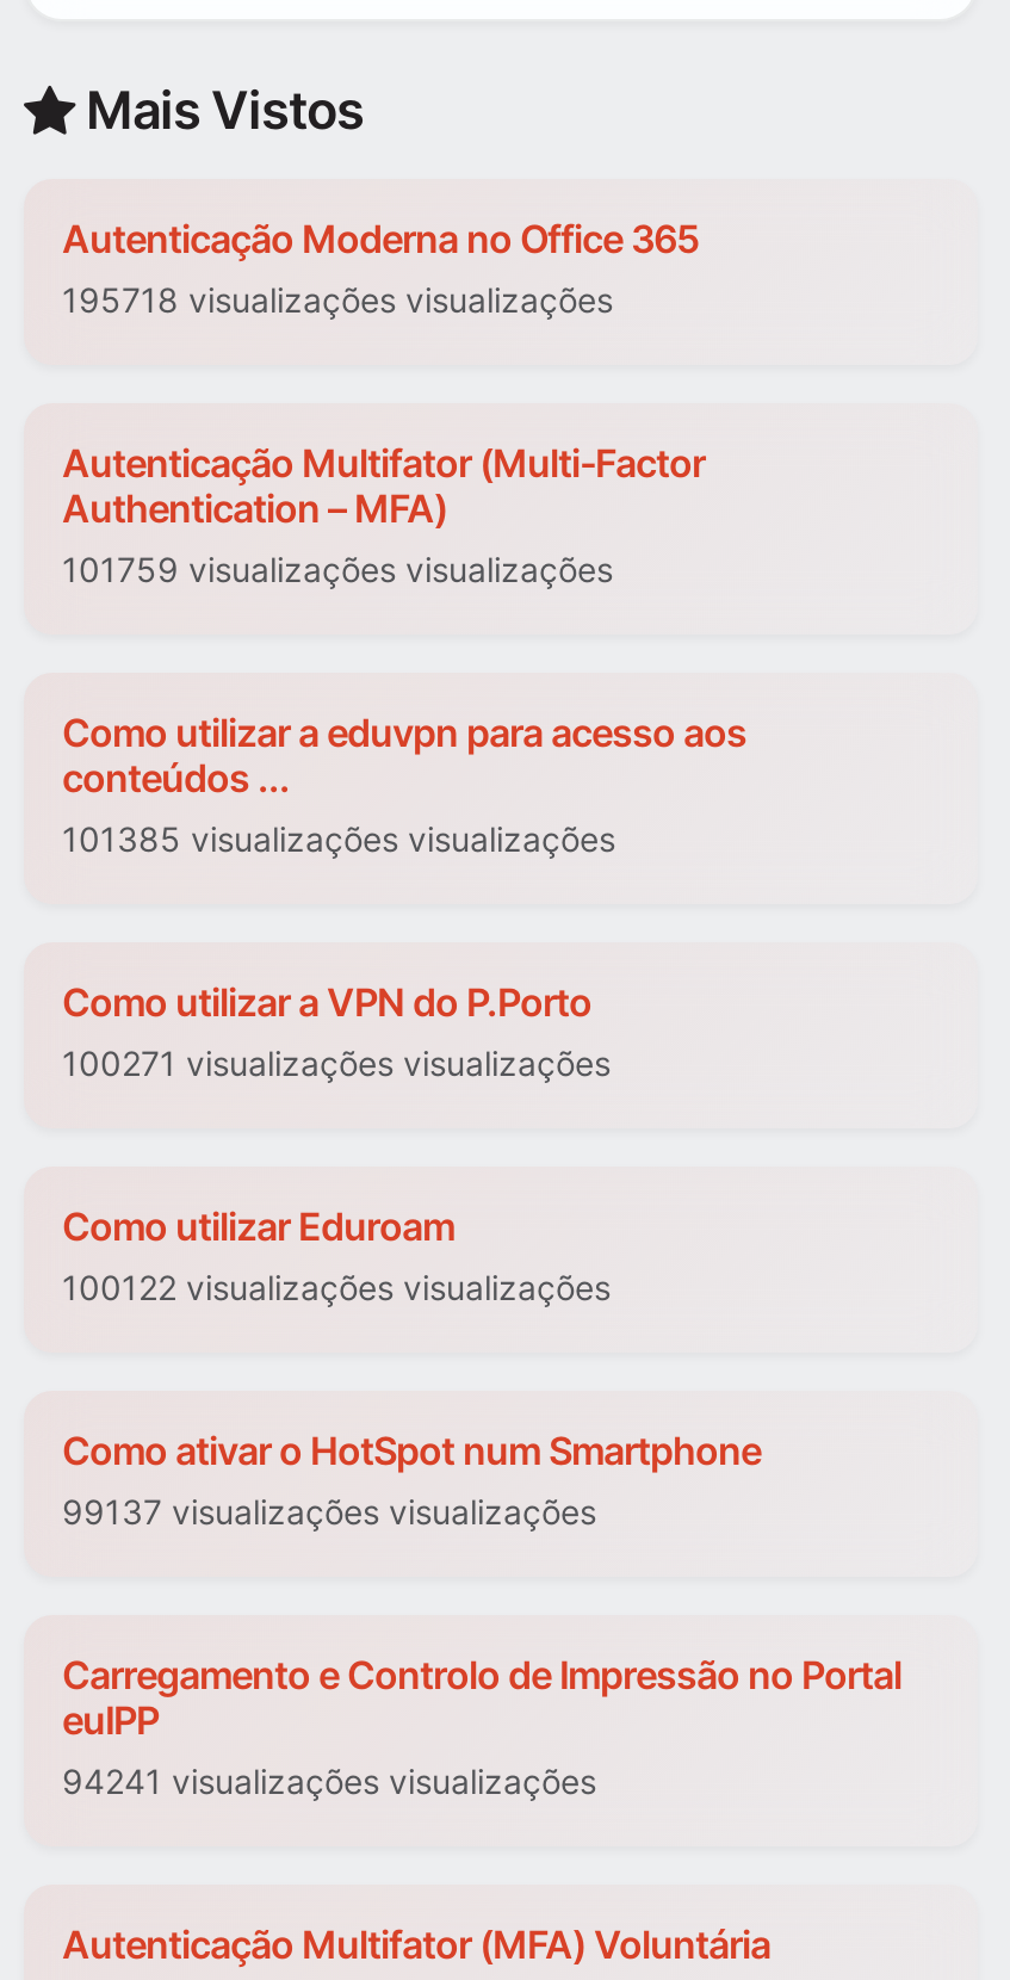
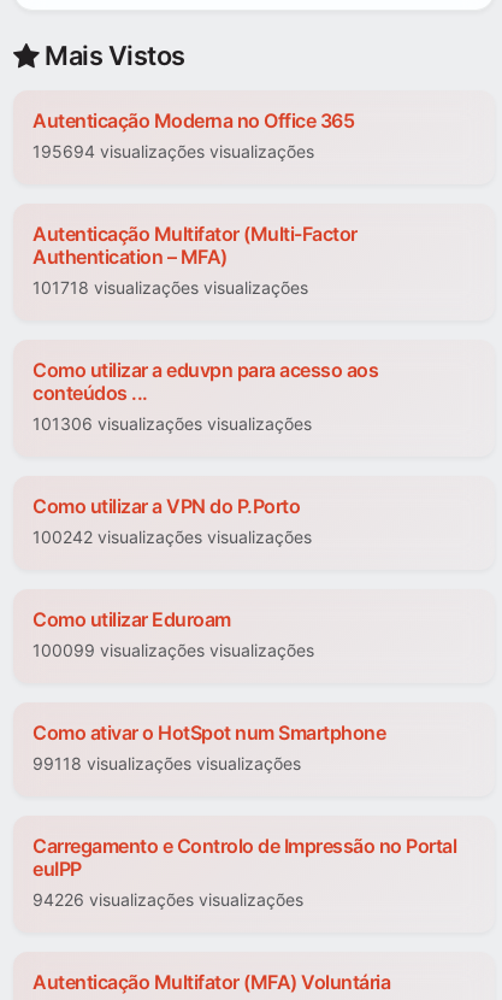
- 195718 visualizações visualizações
+ 195694 visualizações visualizações

- 101759 visualizações visualizações
+ 101718 visualizações visualizações

- 101385 visualizações visualizações
+ 101306 visualizações visualizações

- 100271 visualizações visualizações
+ 100242 visualizações visualizações

- 100122 visualizações visualizações
+ 100099 visualizações visualizações

- 99137 visualizações visualizações
+ 99118 visualizações visualizações

- 94241 visualizações visualizações
+ 94226 visualizações visualizações
